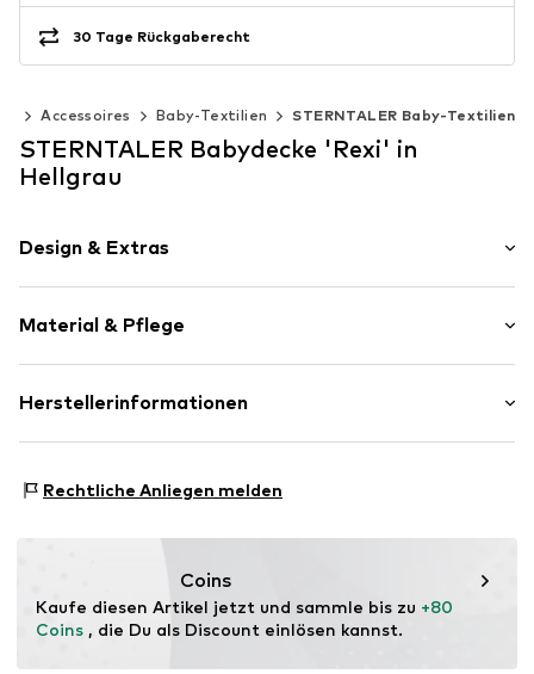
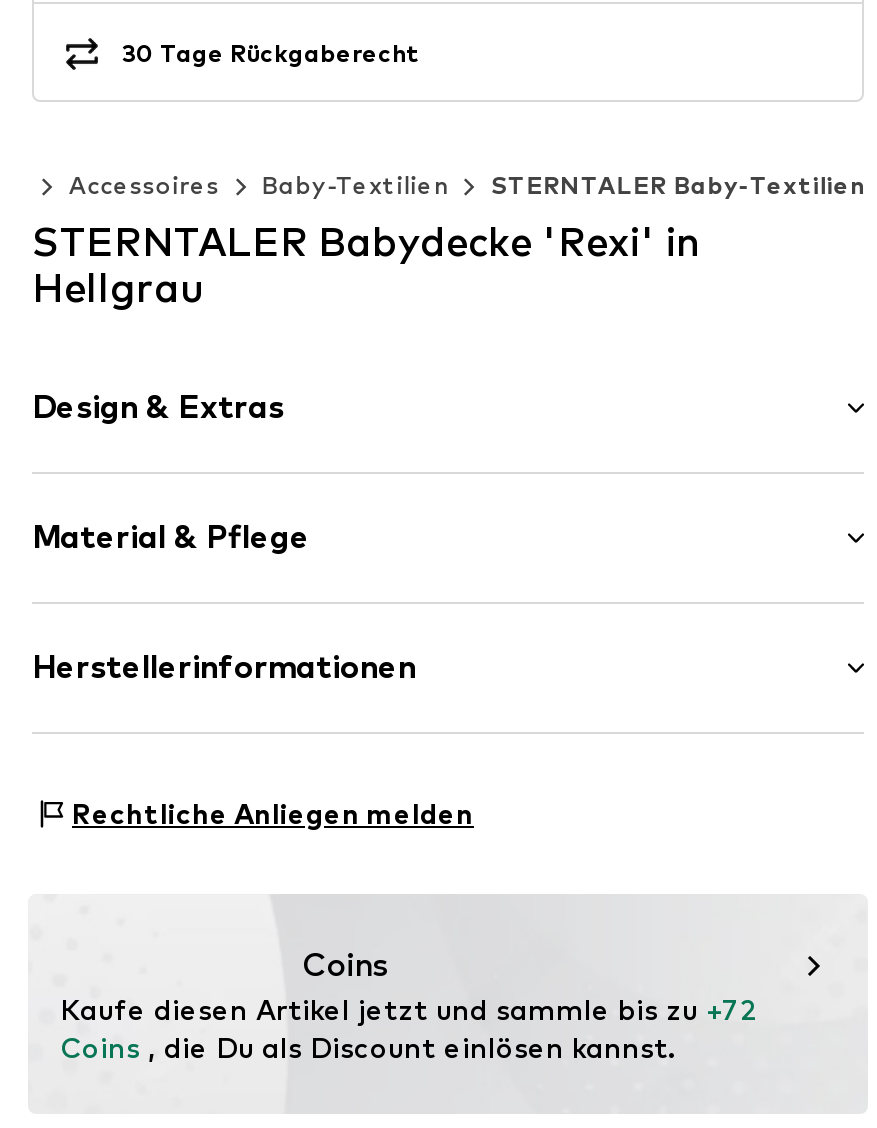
- Kaufe diesen Artikel jetzt und sammle bis zu +80
+ Kaufe diesen Artikel jetzt und sammle bis zu +72
